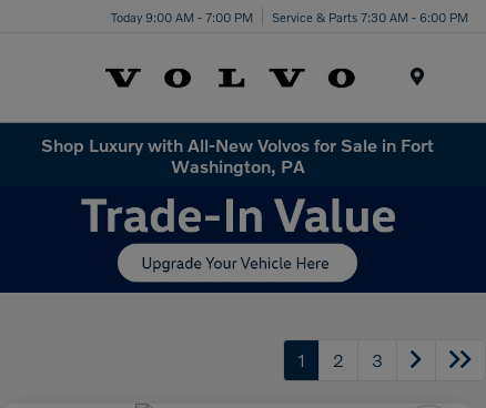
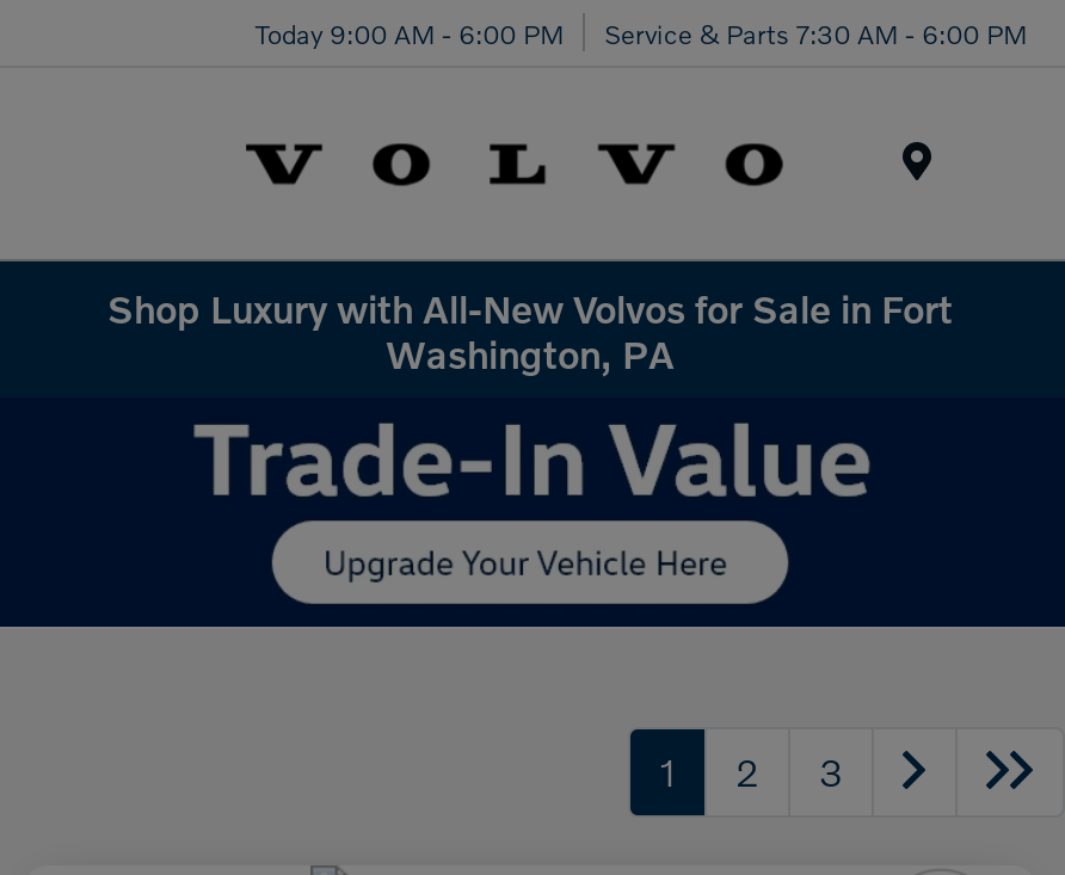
- Today 9:00 AM - 7:00 PM Service & Parts 7:30 AM - 6:00 PM
+ Today 9:00 AM - 6:00 PM Service & Parts 7:30 AM - 6:00 PM
